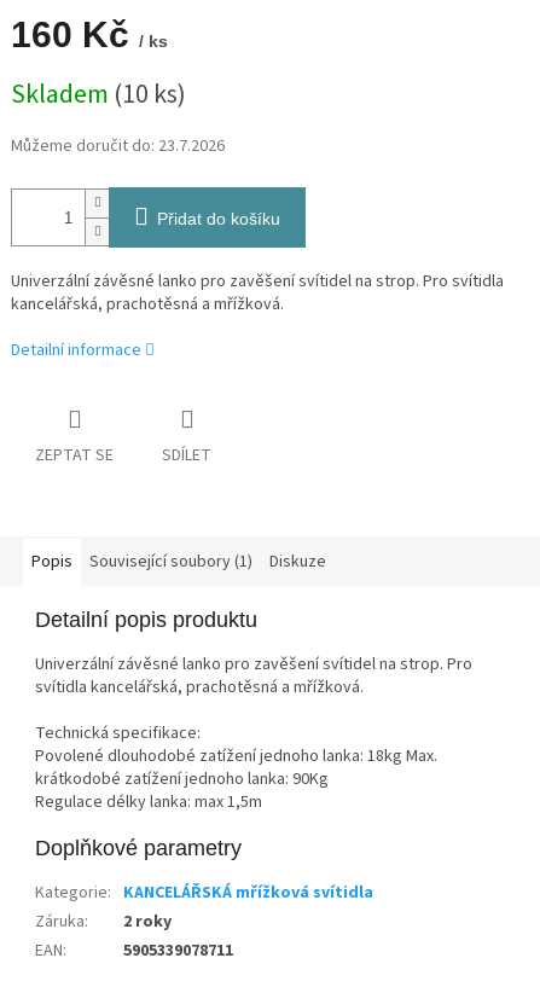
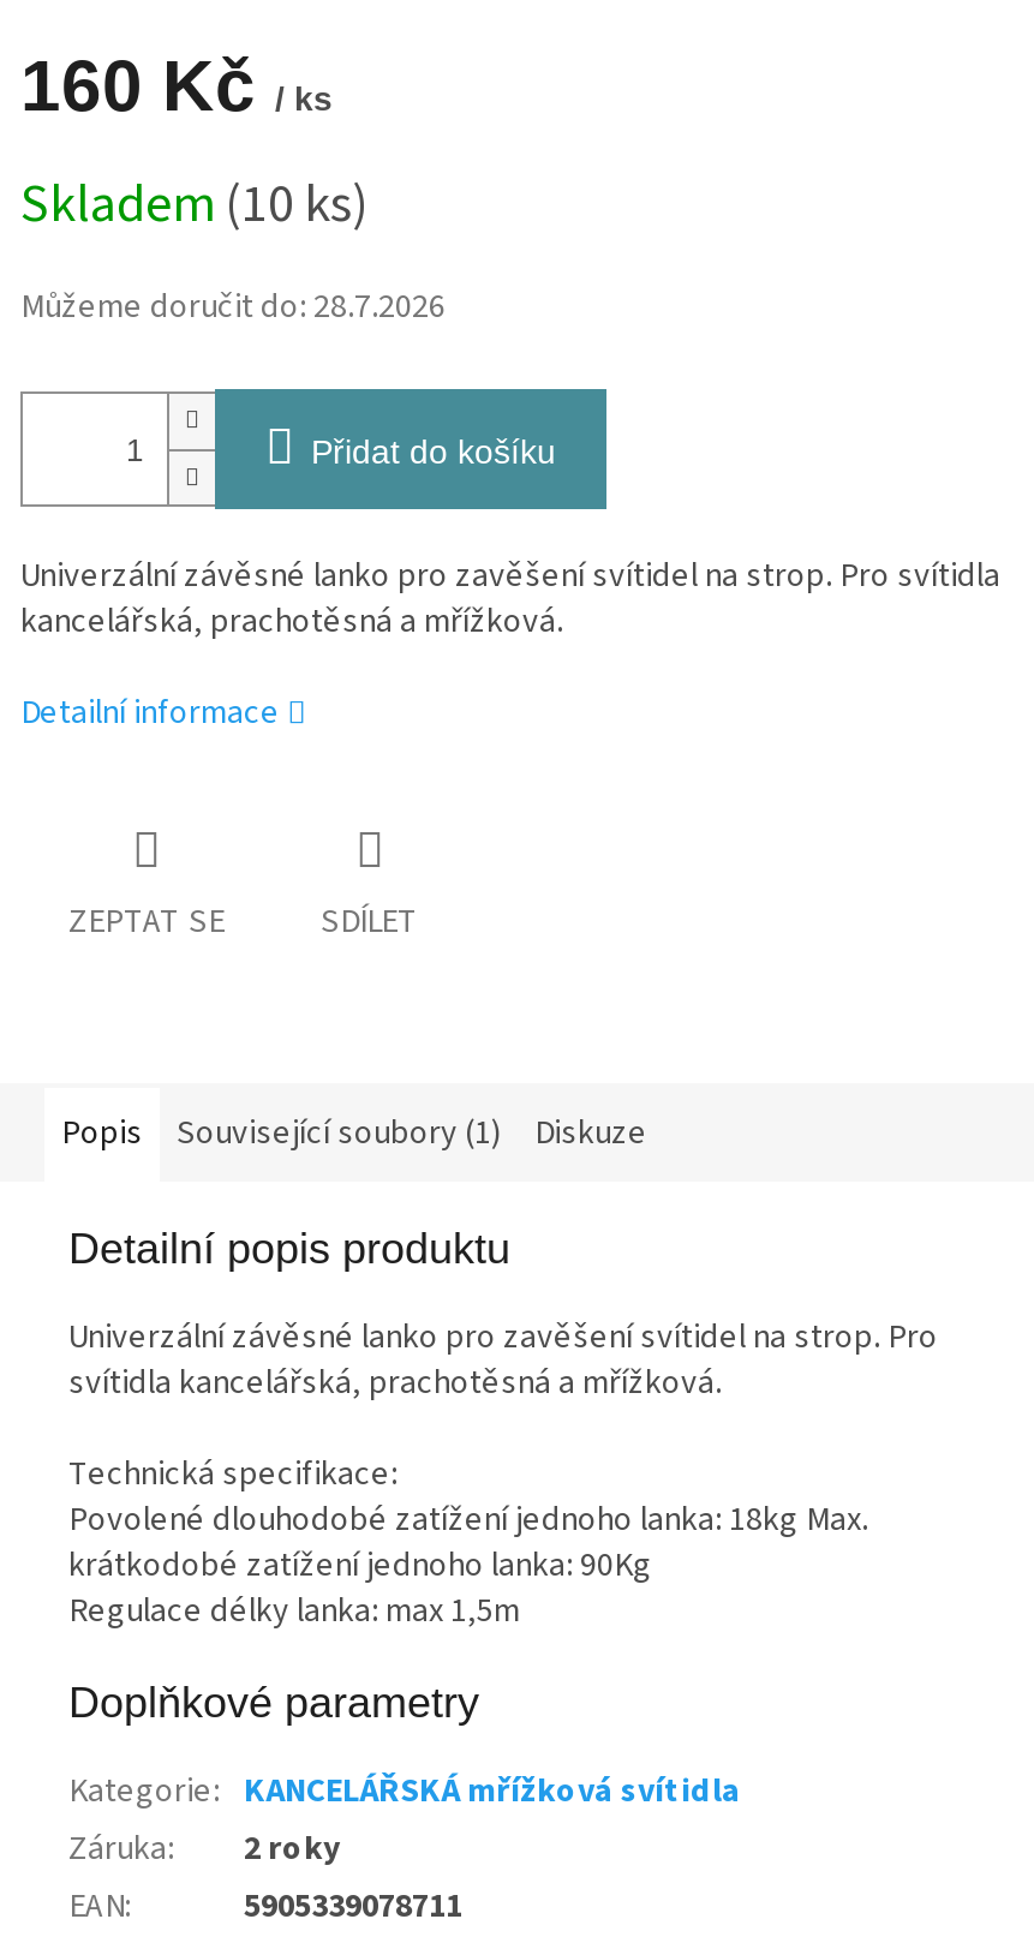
- Můžeme doručit do: 23.7.2026
+ Můžeme doručit do: 28.7.2026
